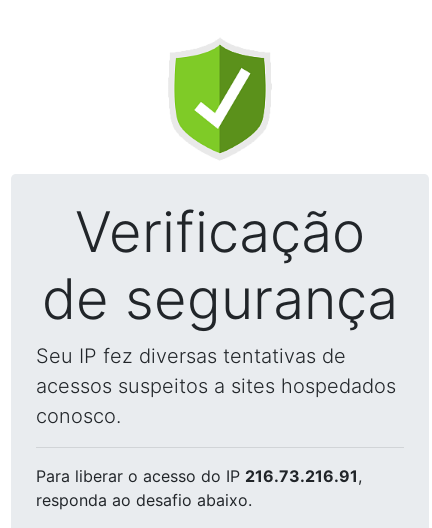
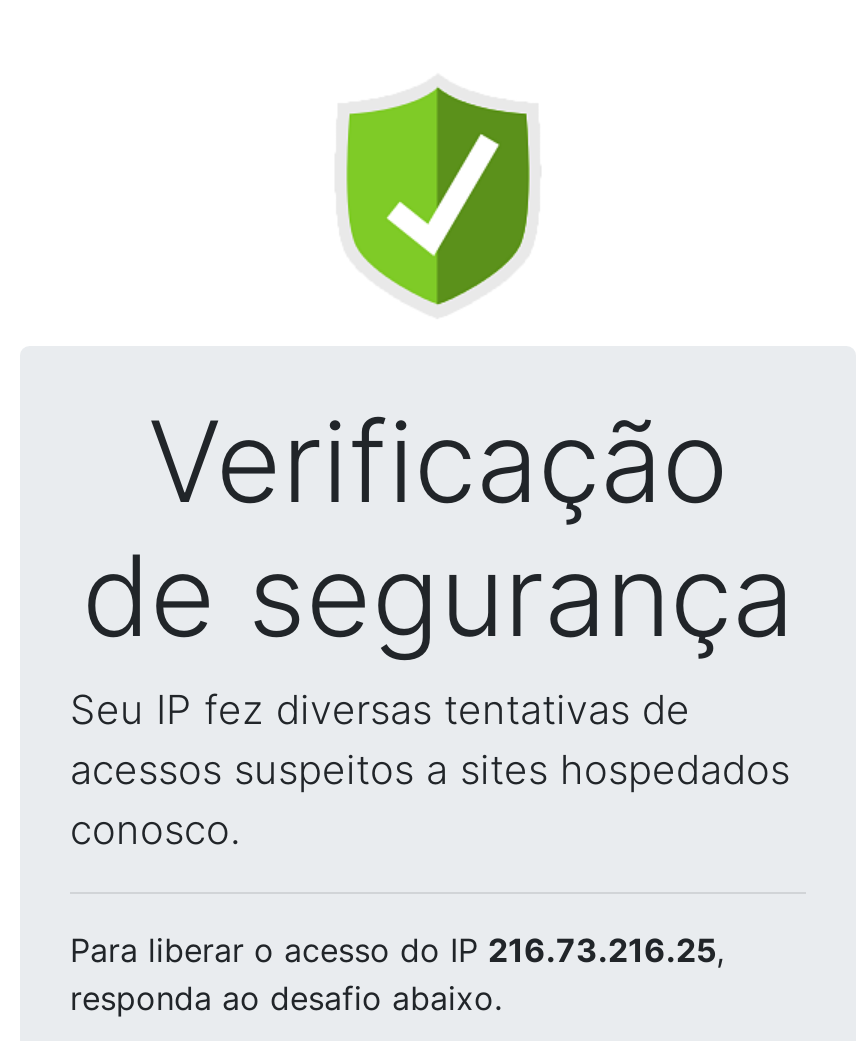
- Para liberar o acesso do IP 216.73.216.91,
+ Para liberar o acesso do IP 216.73.216.25,
